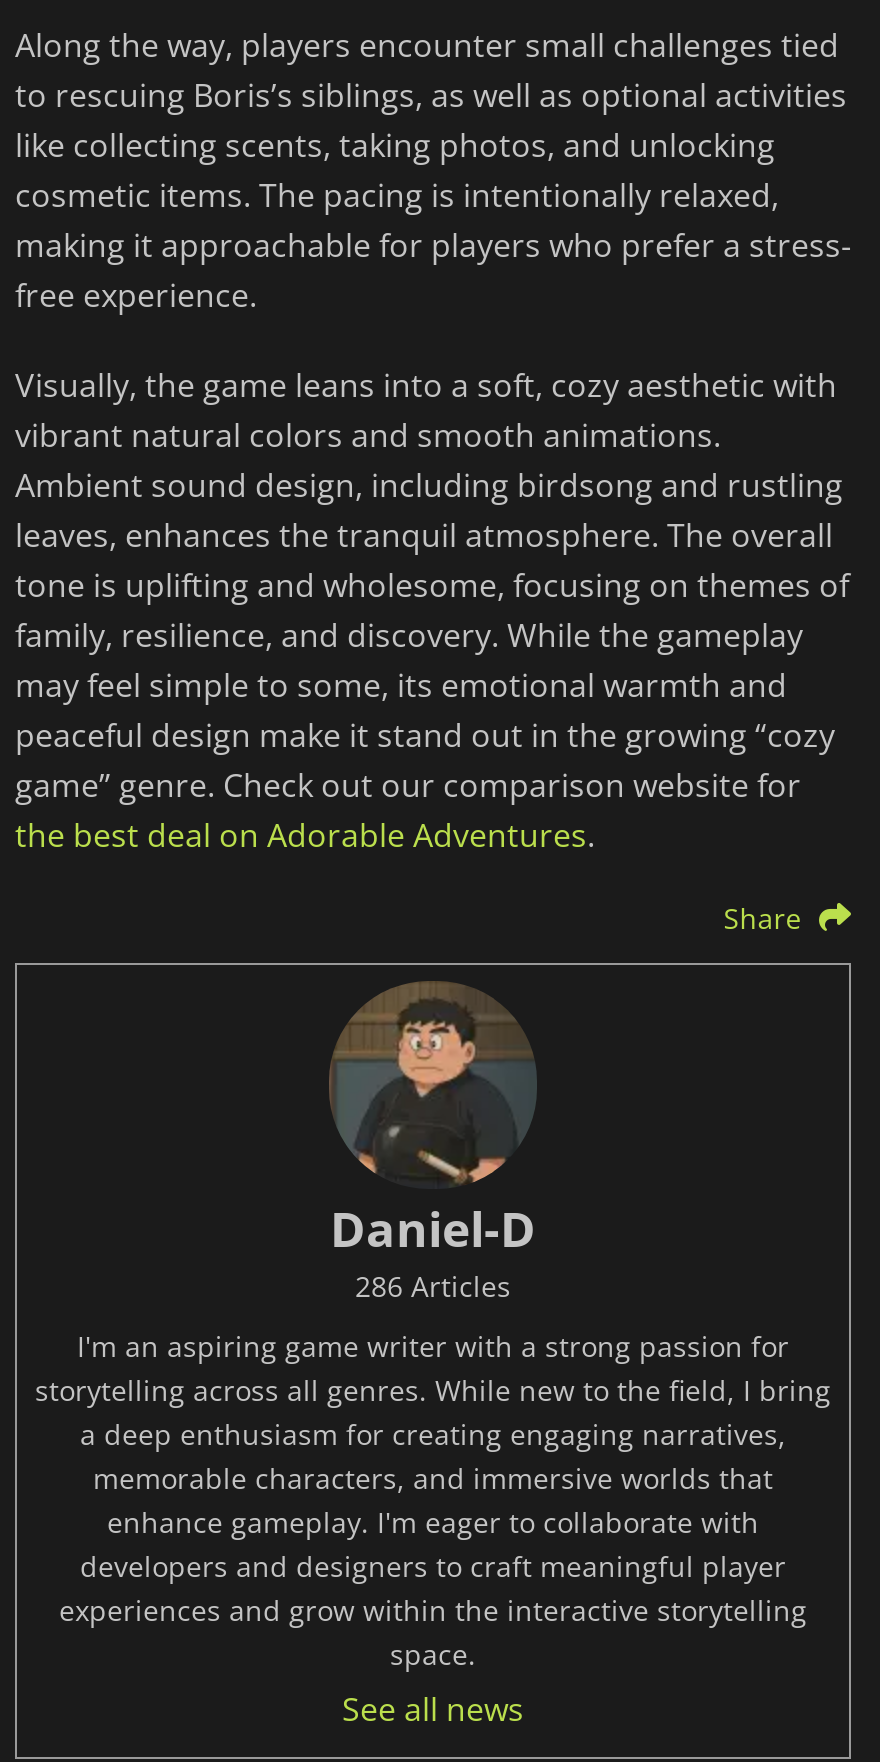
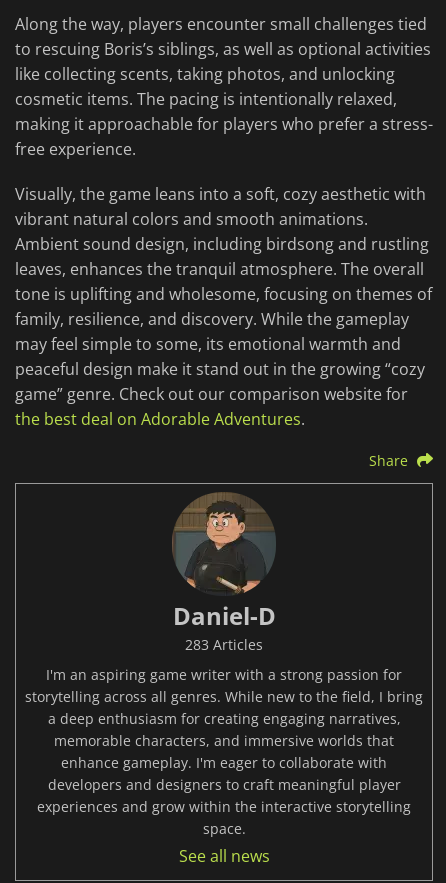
- 286 Articles
+ 283 Articles
